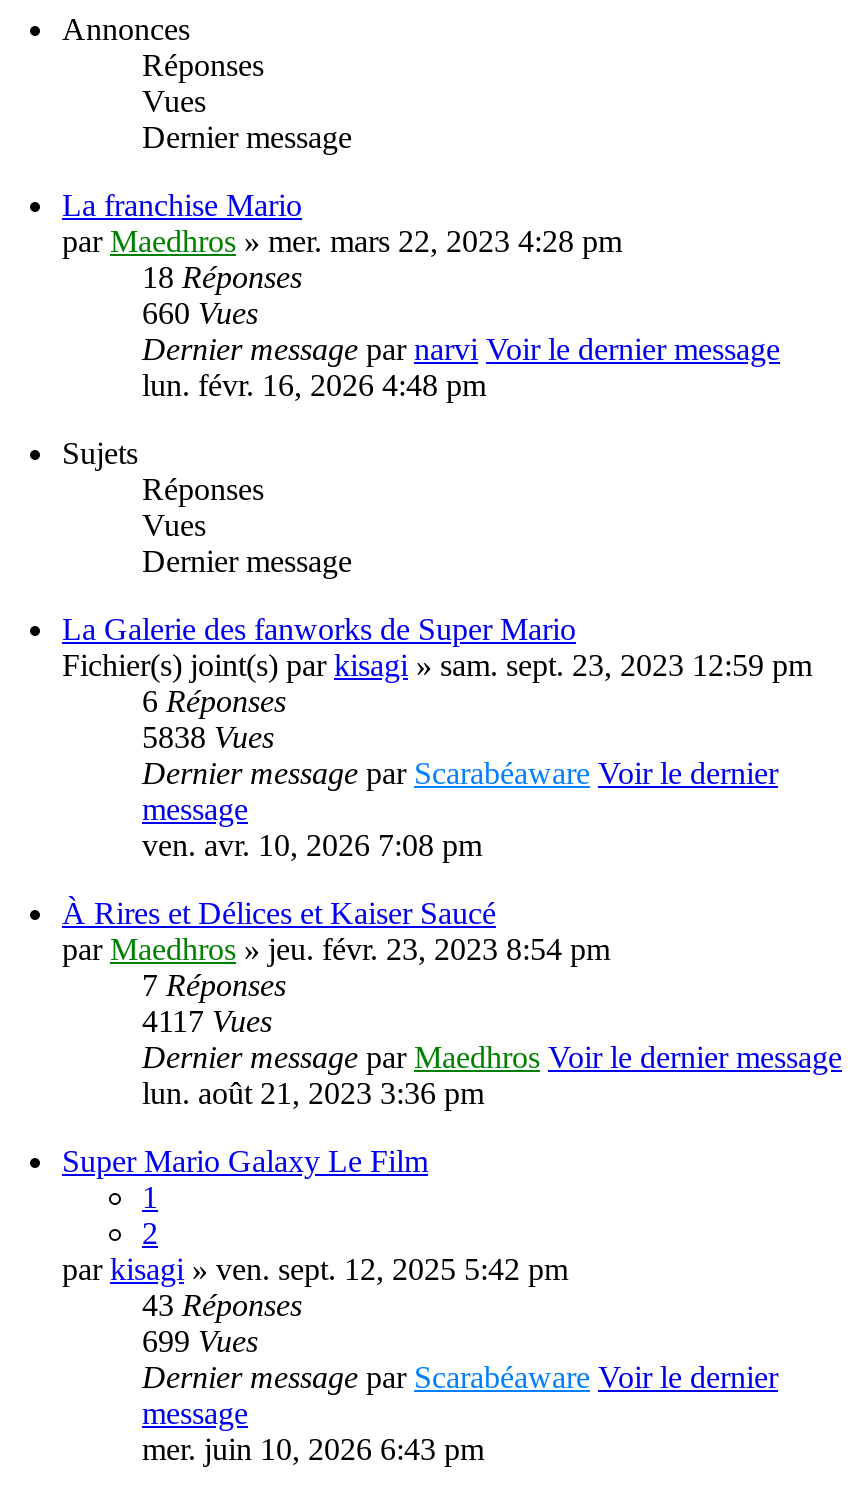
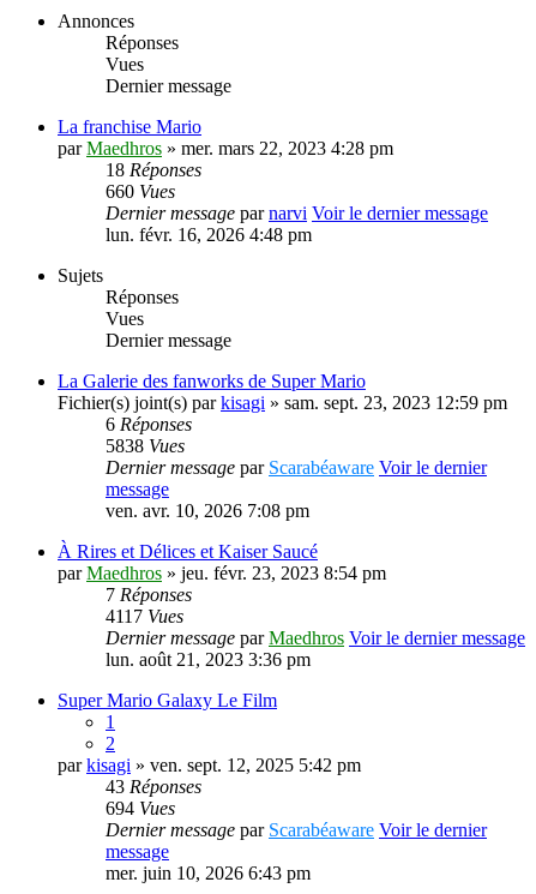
- 699 Vues
+ 694 Vues
